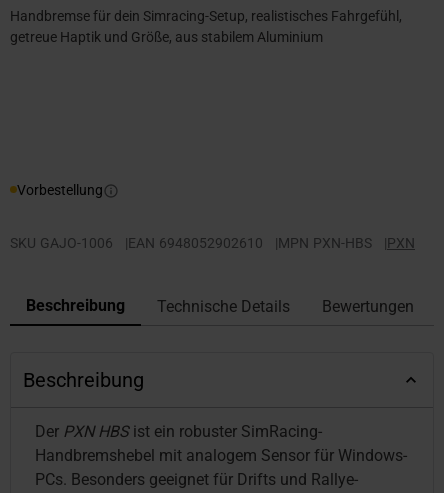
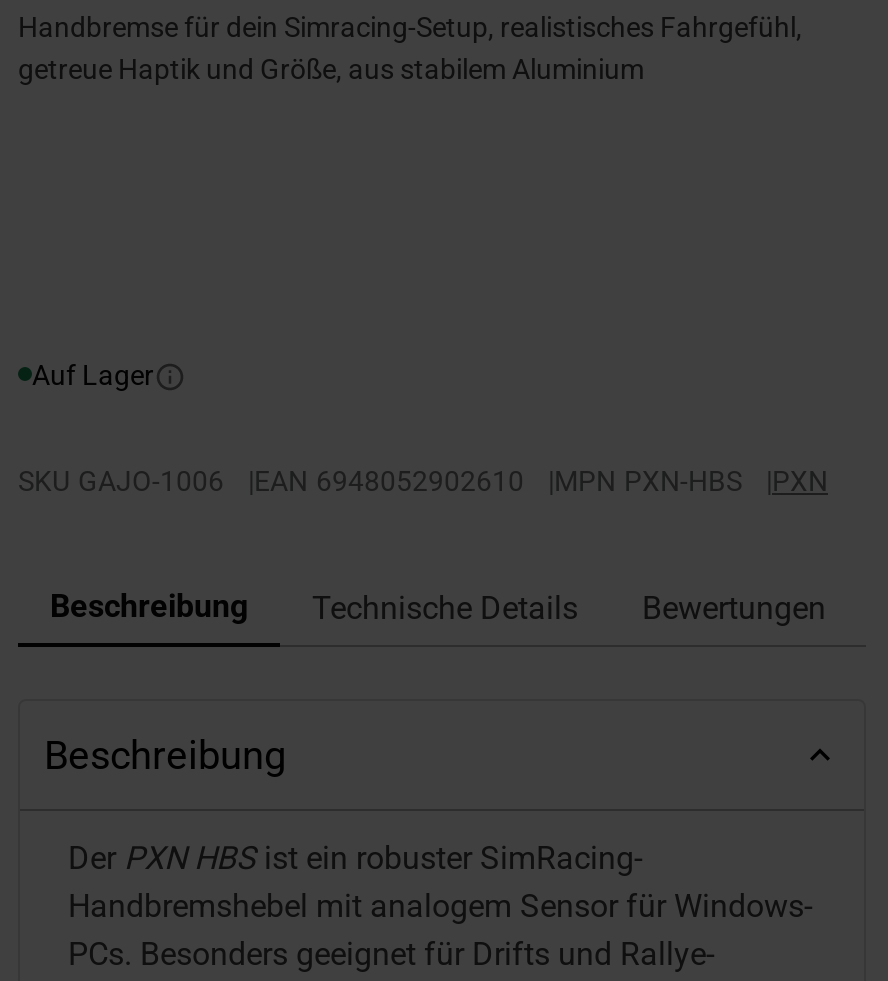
- Vorbestellung
+ Auf Lager
